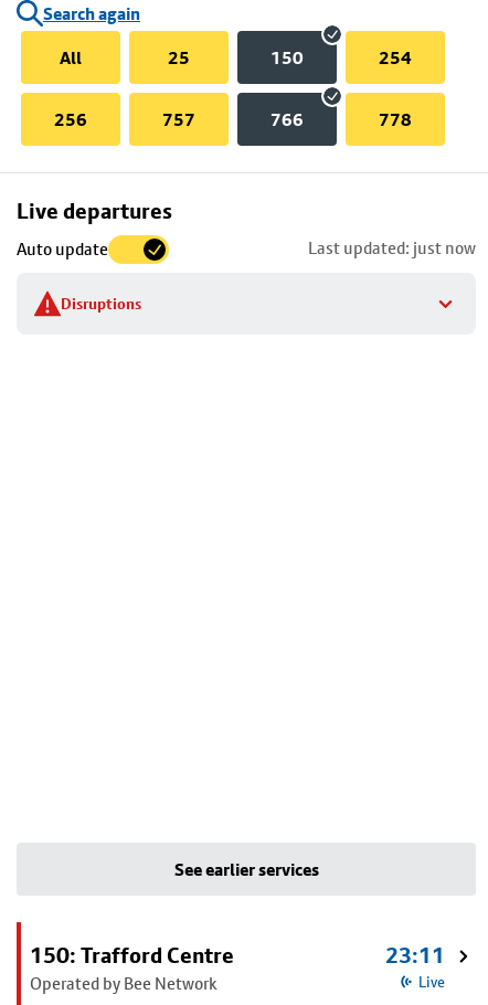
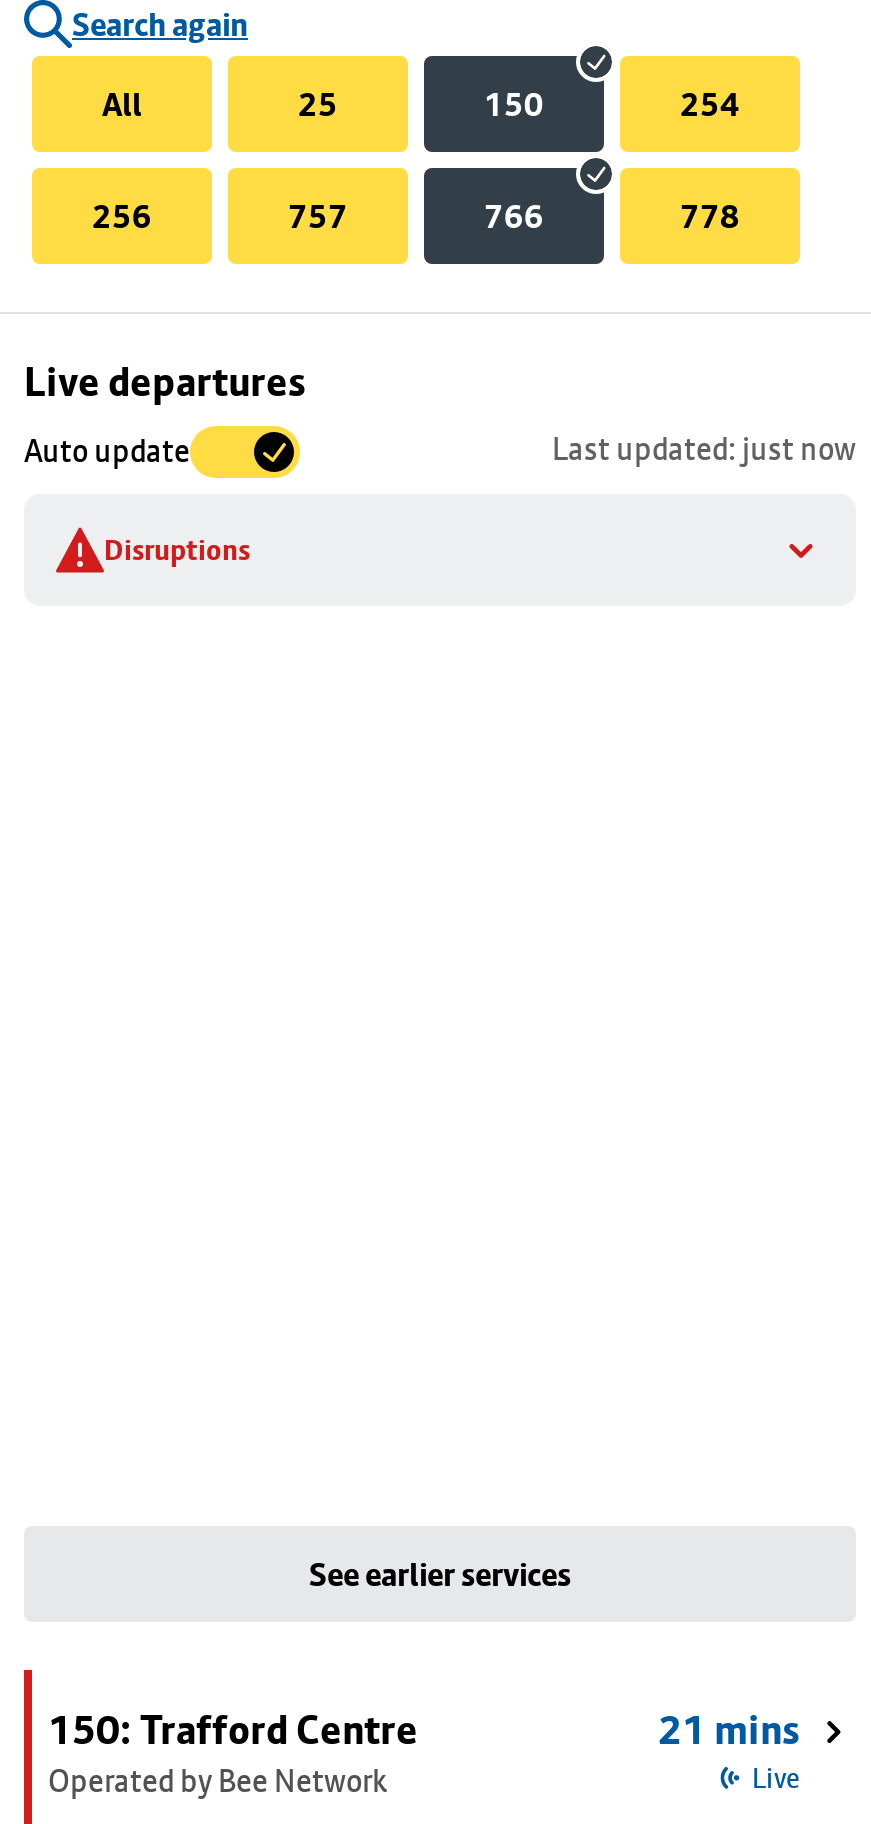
- 23:11
+ 21 mins
